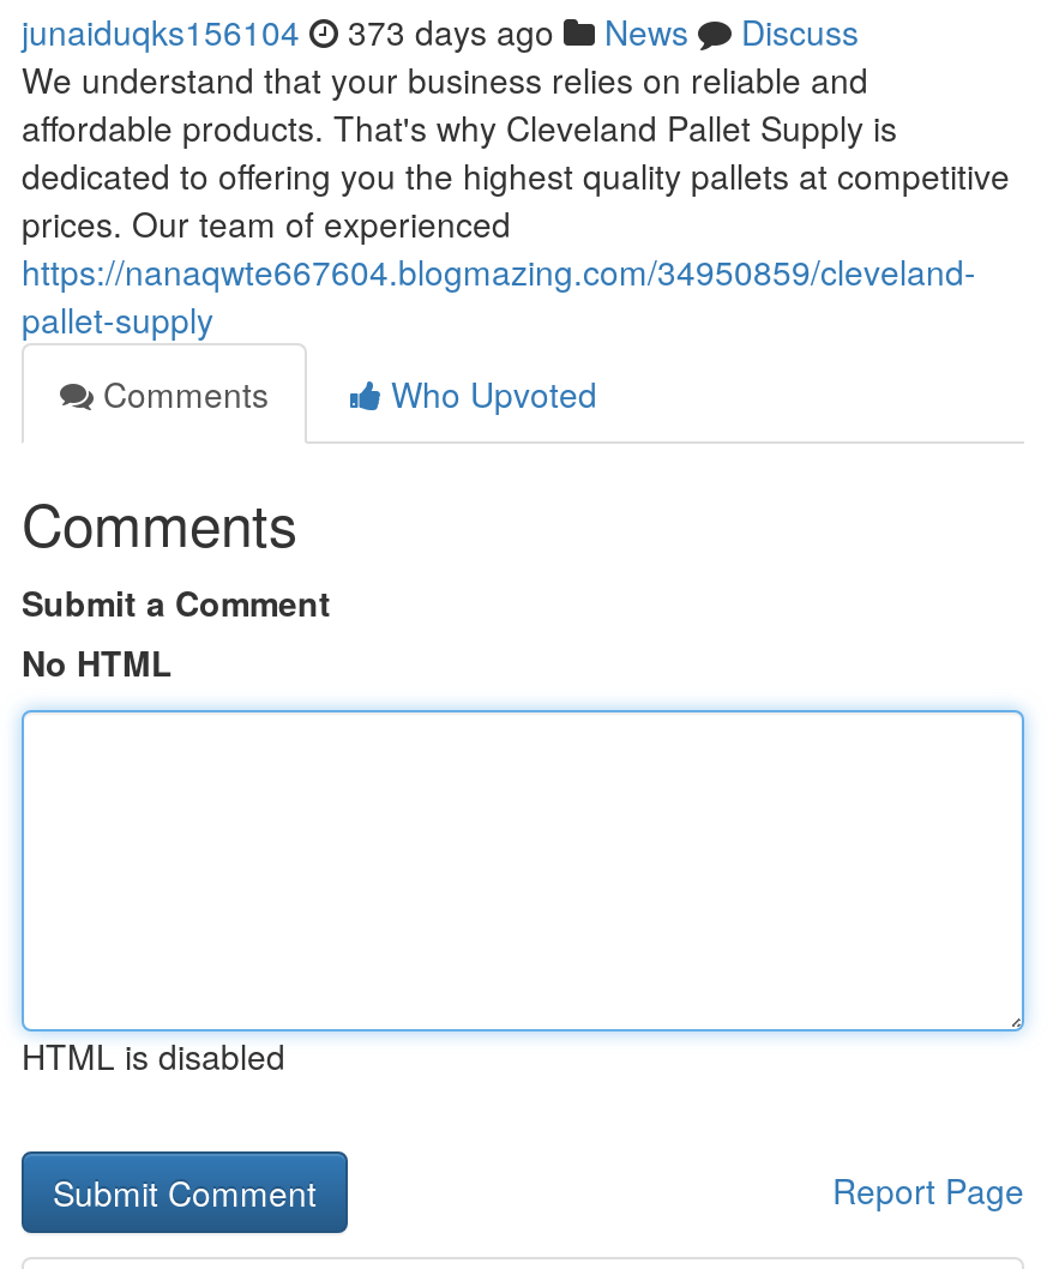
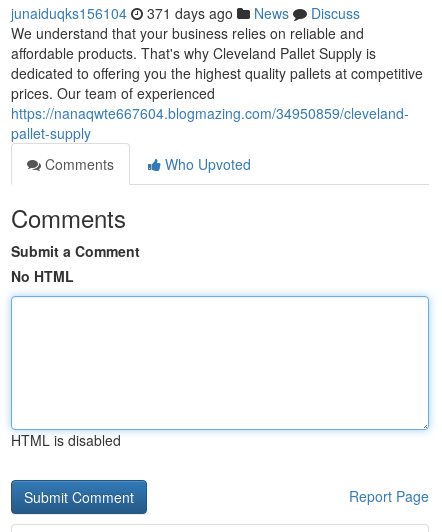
- junaiduqks156104 373 days ago News Discuss
+ junaiduqks156104 371 days ago News Discuss
